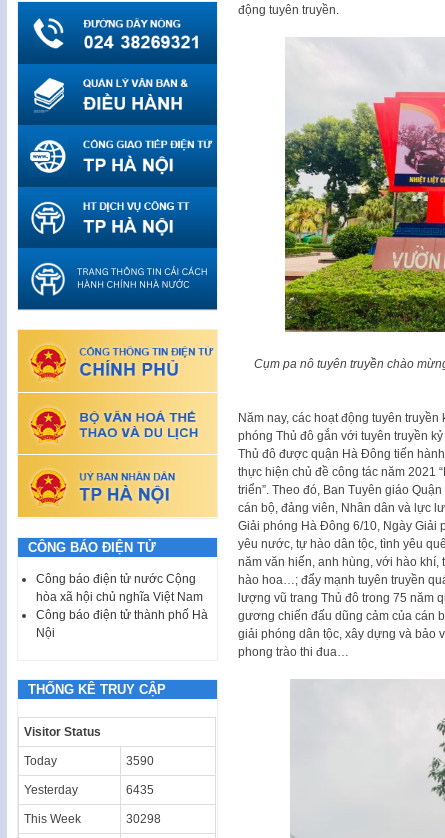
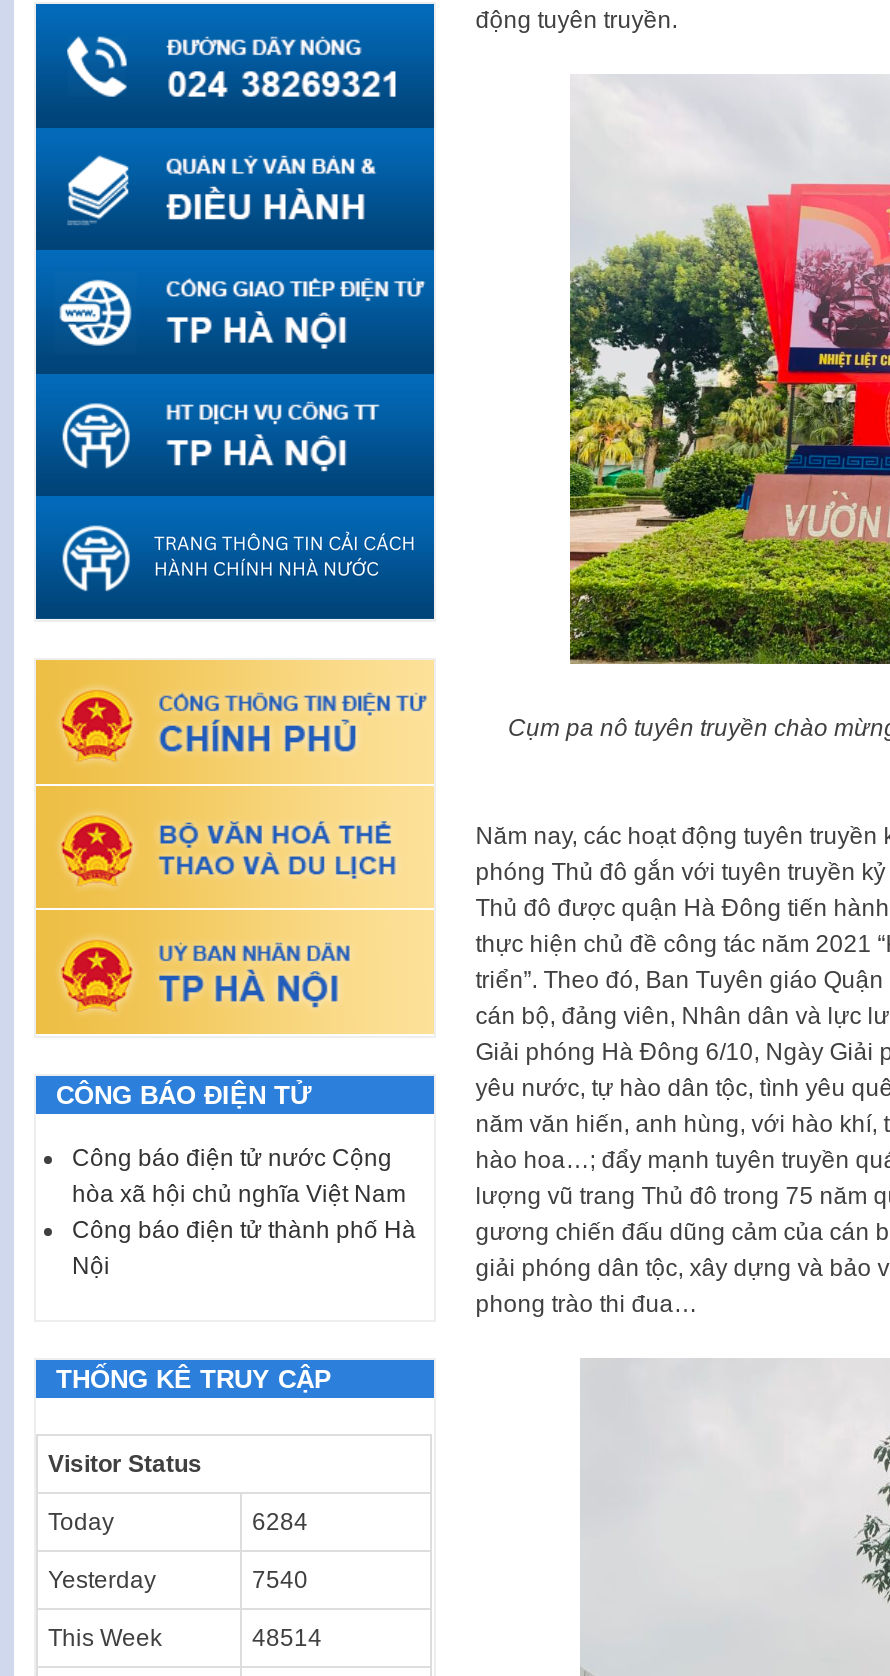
- 3590
+ 6284

- 6435
+ 7540

- 30298
+ 48514
